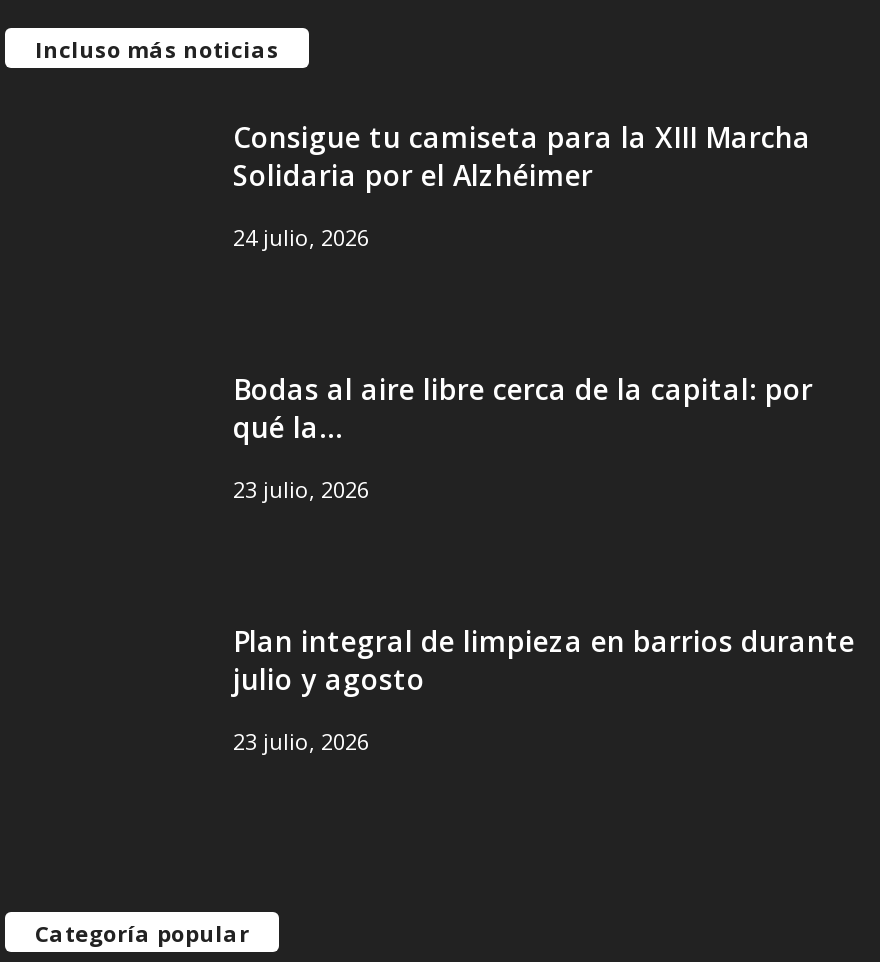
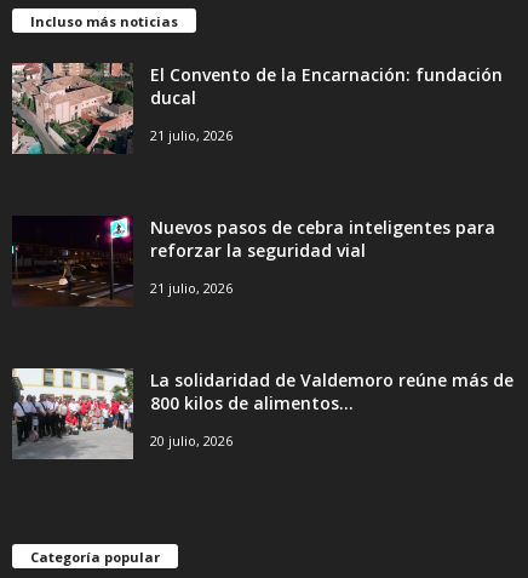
+ [image]

+ [image]

+ [image]

- Consigue tu camiseta para la XIII Marcha
- Solidaria por el Alzhéimer
+ El Convento de la Encarnación: fundación
+ ducal

- 24 julio, 2026
+ 21 julio, 2026

- Bodas al aire libre cerca de la capital: por
- qué la...
+ Nuevos pasos de cebra inteligentes para
+ reforzar la seguridad vial

- 23 julio, 2026
+ 21 julio, 2026

- Plan integral de limpieza en barrios durante
- julio y agosto
+ La solidaridad de Valdemoro reúne más de
+ 800 kilos de alimentos...

- 23 julio, 2026
+ 20 julio, 2026
